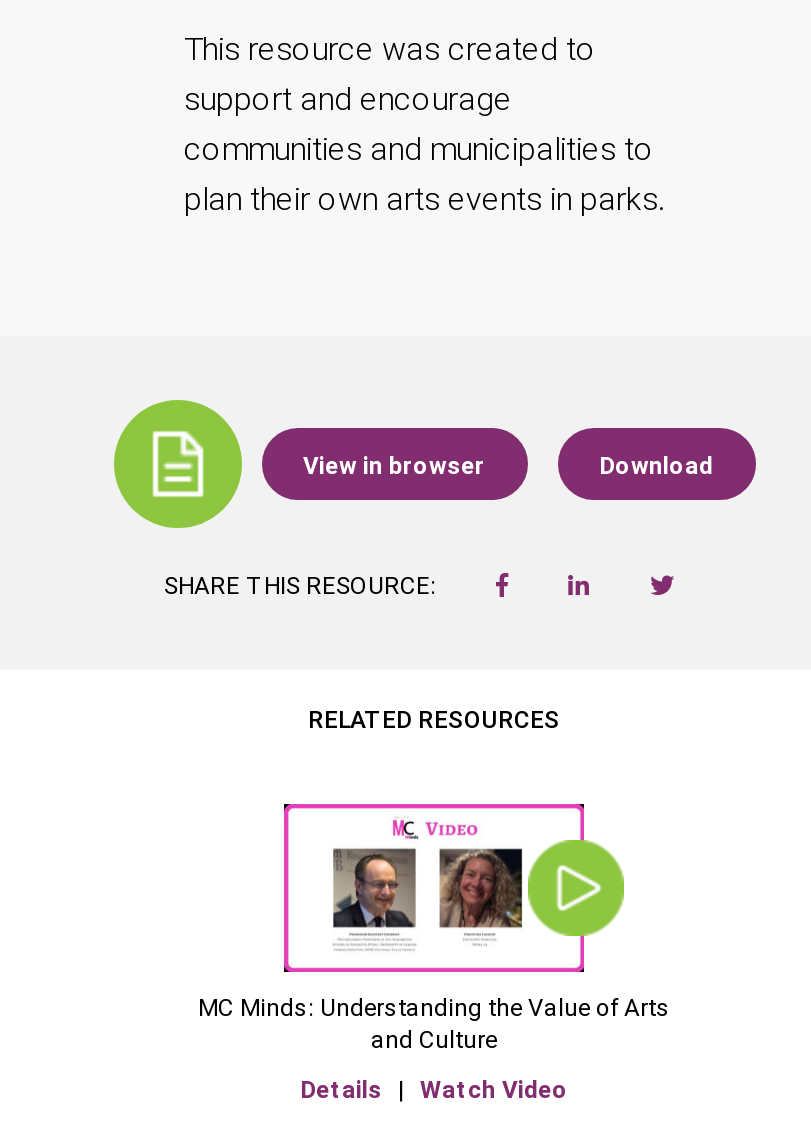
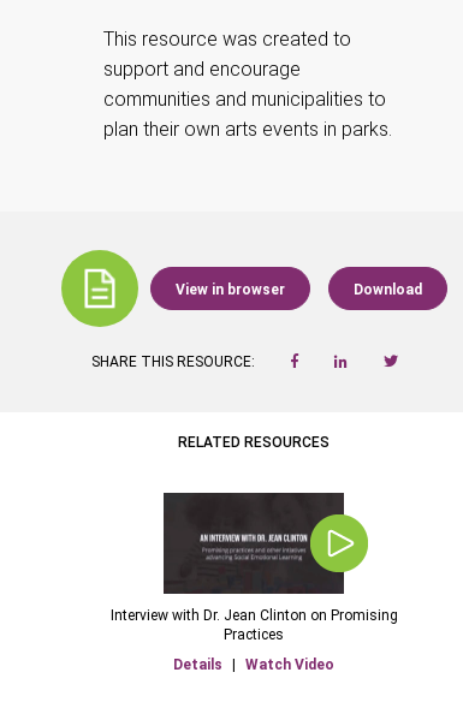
- [image]
- MC Minds: Understanding the Value of Arts
- and Culture
+ [image]
+ Interview with Dr. Jean Clinton on Promising
+ Practices
